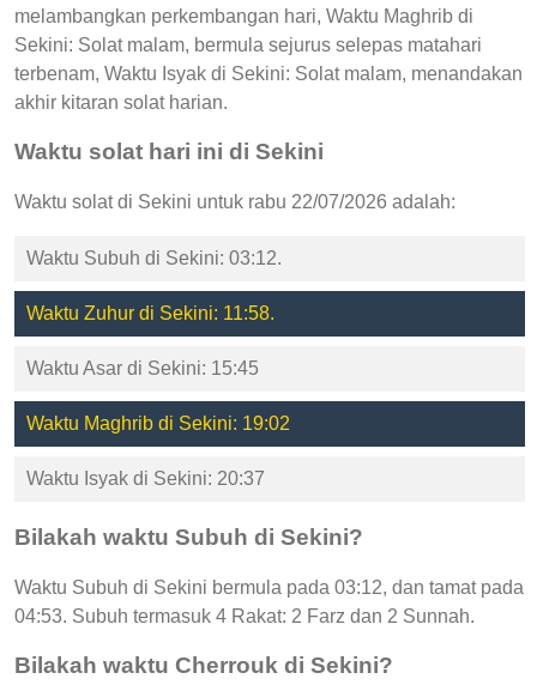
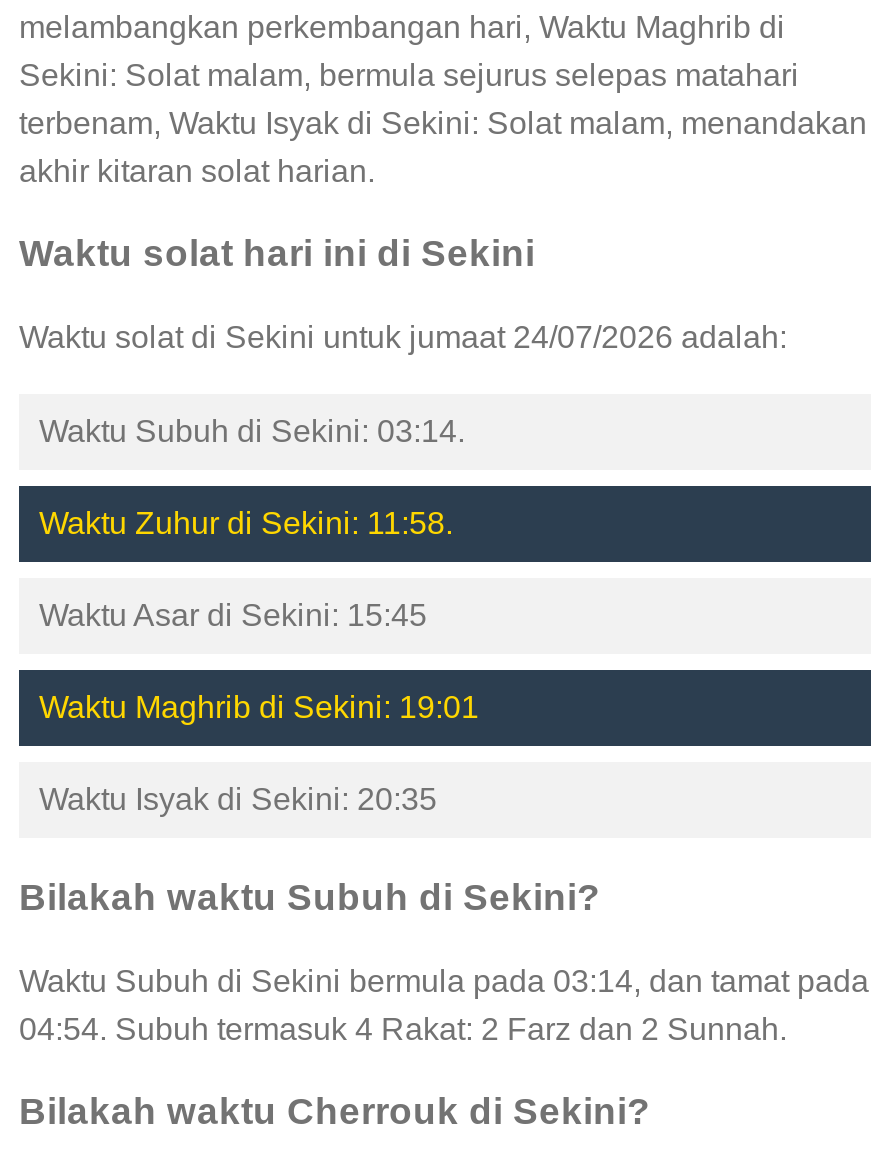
- Waktu solat di Sekini untuk rabu 22/07/2026 adalah:
+ Waktu solat di Sekini untuk jumaat 24/07/2026 adalah:

- Waktu Subuh di Sekini: 03:12.
+ Waktu Subuh di Sekini: 03:14.

- Waktu Maghrib di Sekini: 19:02
+ Waktu Maghrib di Sekini: 19:01

- Waktu Isyak di Sekini: 20:37
+ Waktu Isyak di Sekini: 20:35

- Waktu Subuh di Sekini bermula pada 03:12, dan tamat pada
+ Waktu Subuh di Sekini bermula pada 03:14, dan tamat pada

- 04:53. Subuh termasuk 4 Rakat: 2 Farz dan 2 Sunnah.
+ 04:54. Subuh termasuk 4 Rakat: 2 Farz dan 2 Sunnah.
